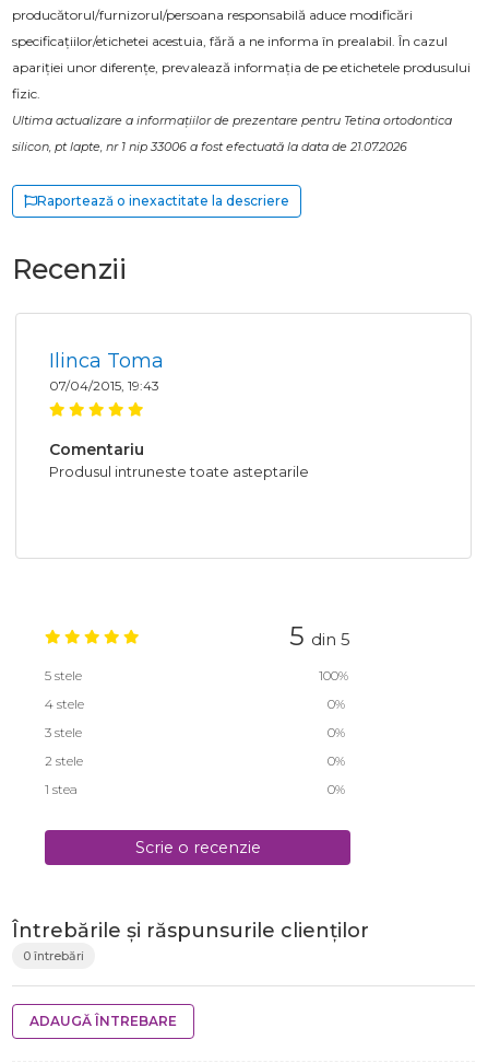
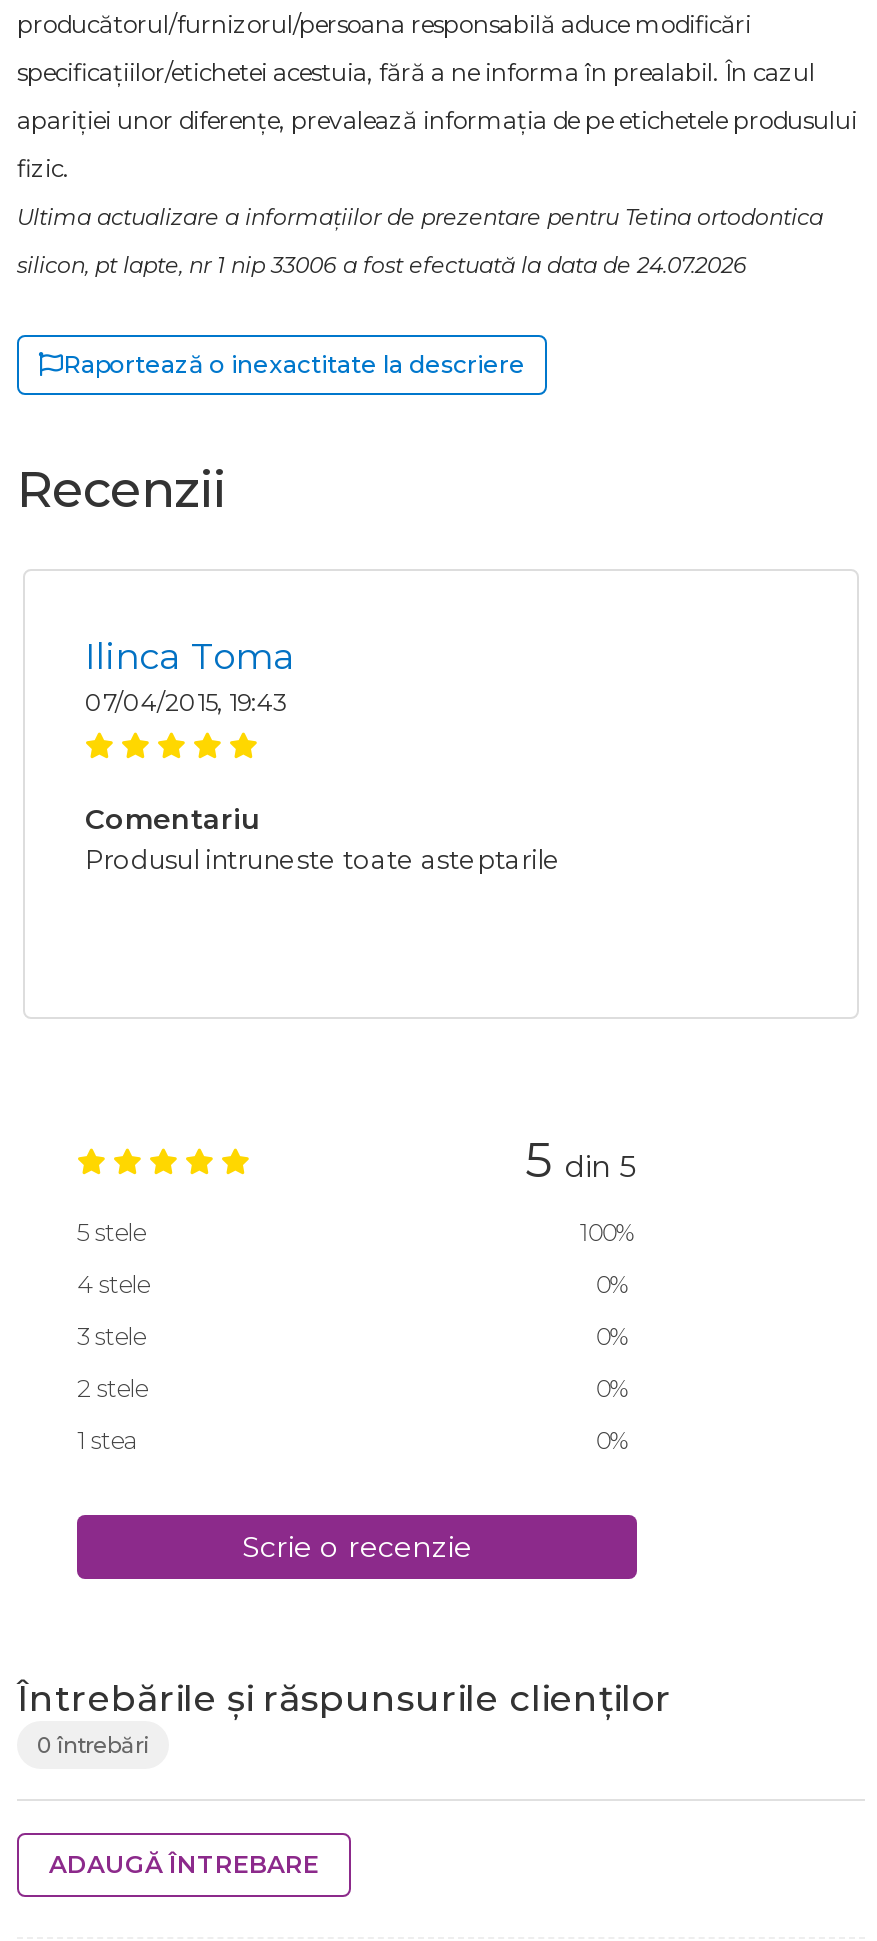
- silicon, pt lapte, nr 1 nip 33006 a fost efectuată la data de 21.07.2026
+ silicon, pt lapte, nr 1 nip 33006 a fost efectuată la data de 24.07.2026
